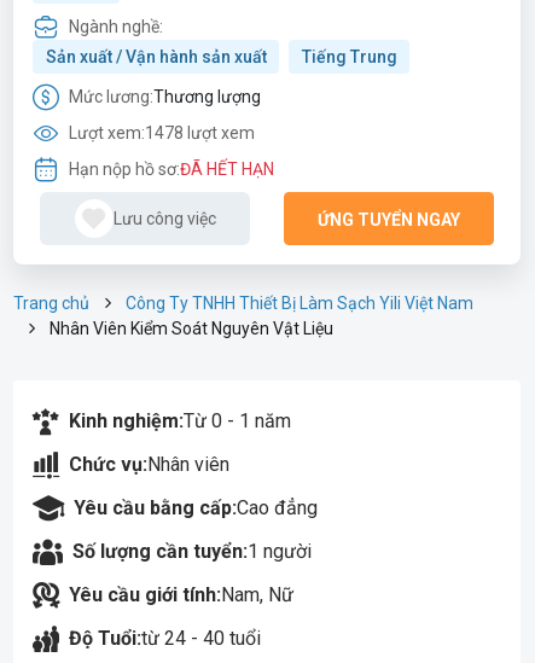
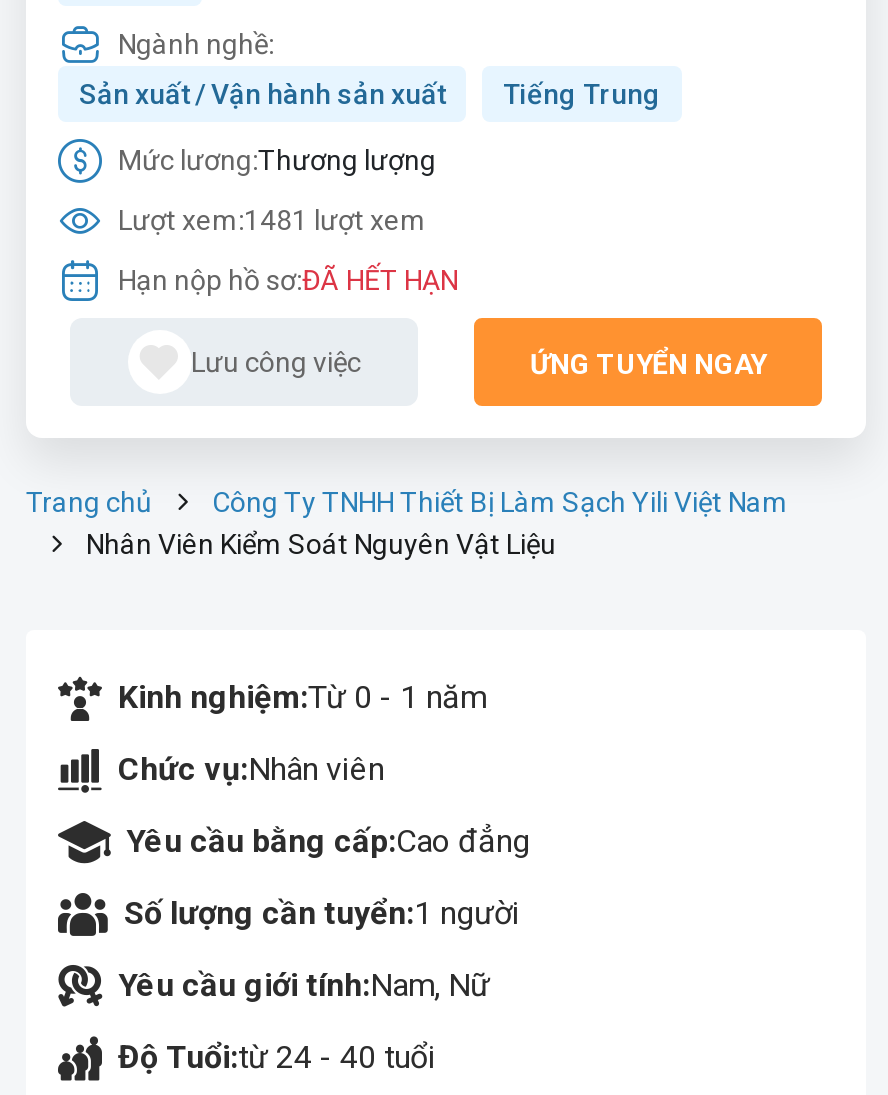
- Lượt xem:1478 lượt xem
+ Lượt xem:1481 lượt xem
